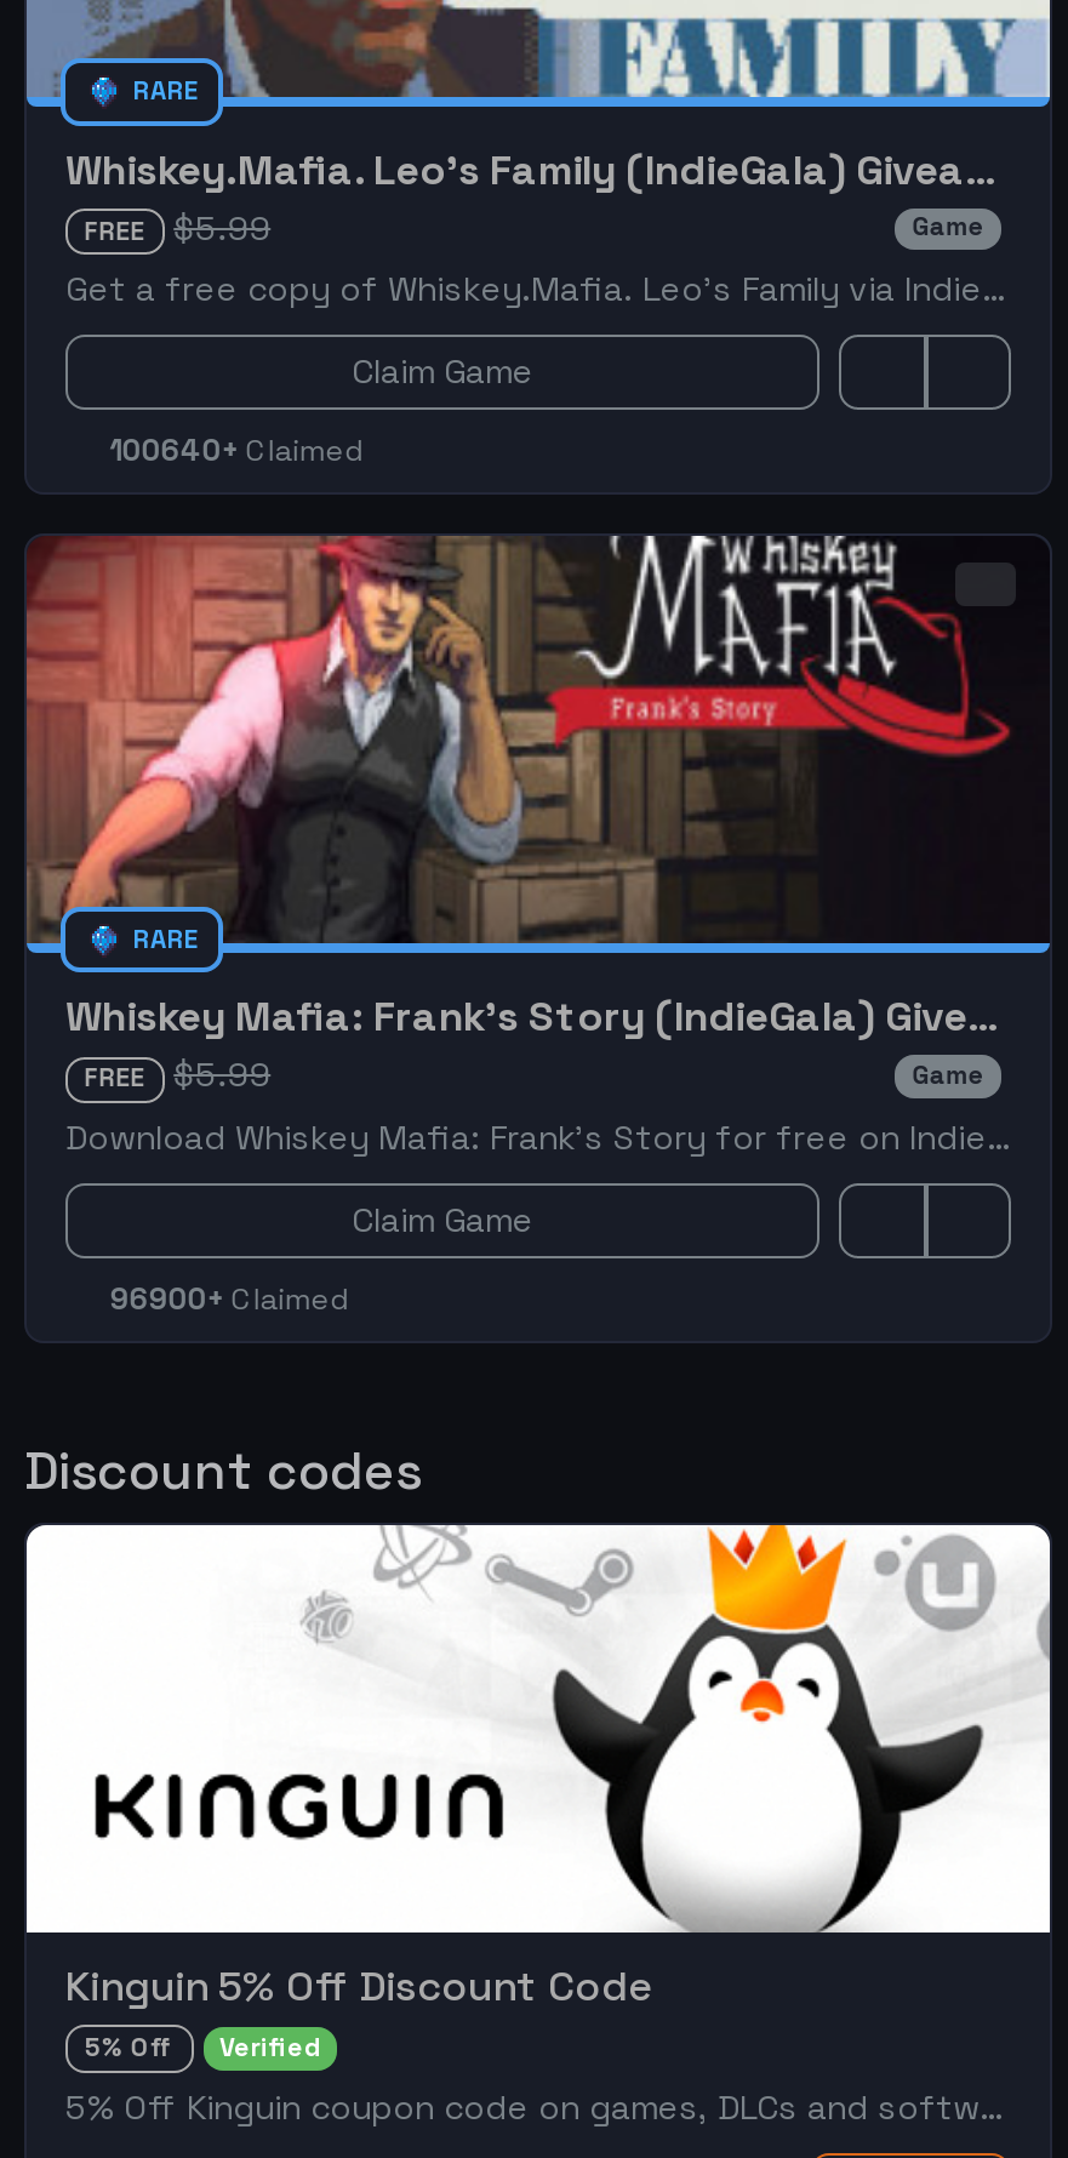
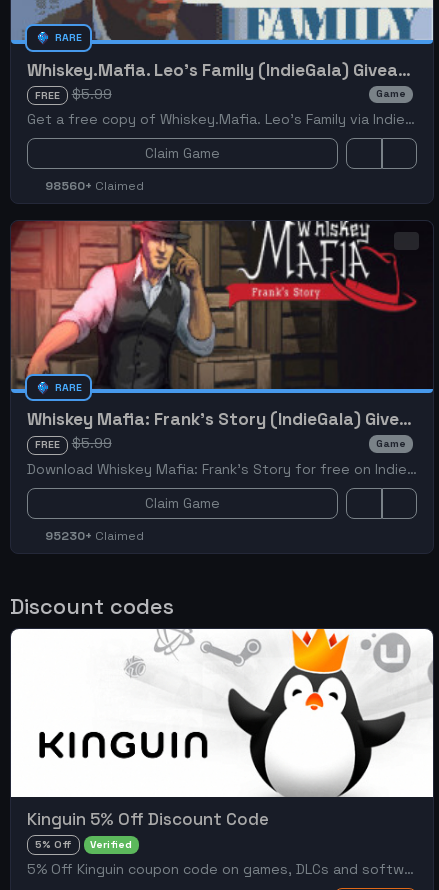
- 100640+ Claimed
+ 98560+ Claimed

- 96900+ Claimed
+ 95230+ Claimed
